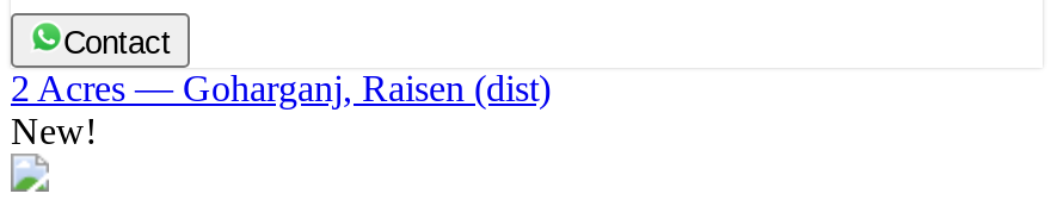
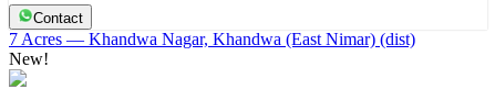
- 2 Acres— Goharganj, Raisen (dist)
+ 7 Acres— Khandwa Nagar, Khandwa (East Nimar) (dist)
